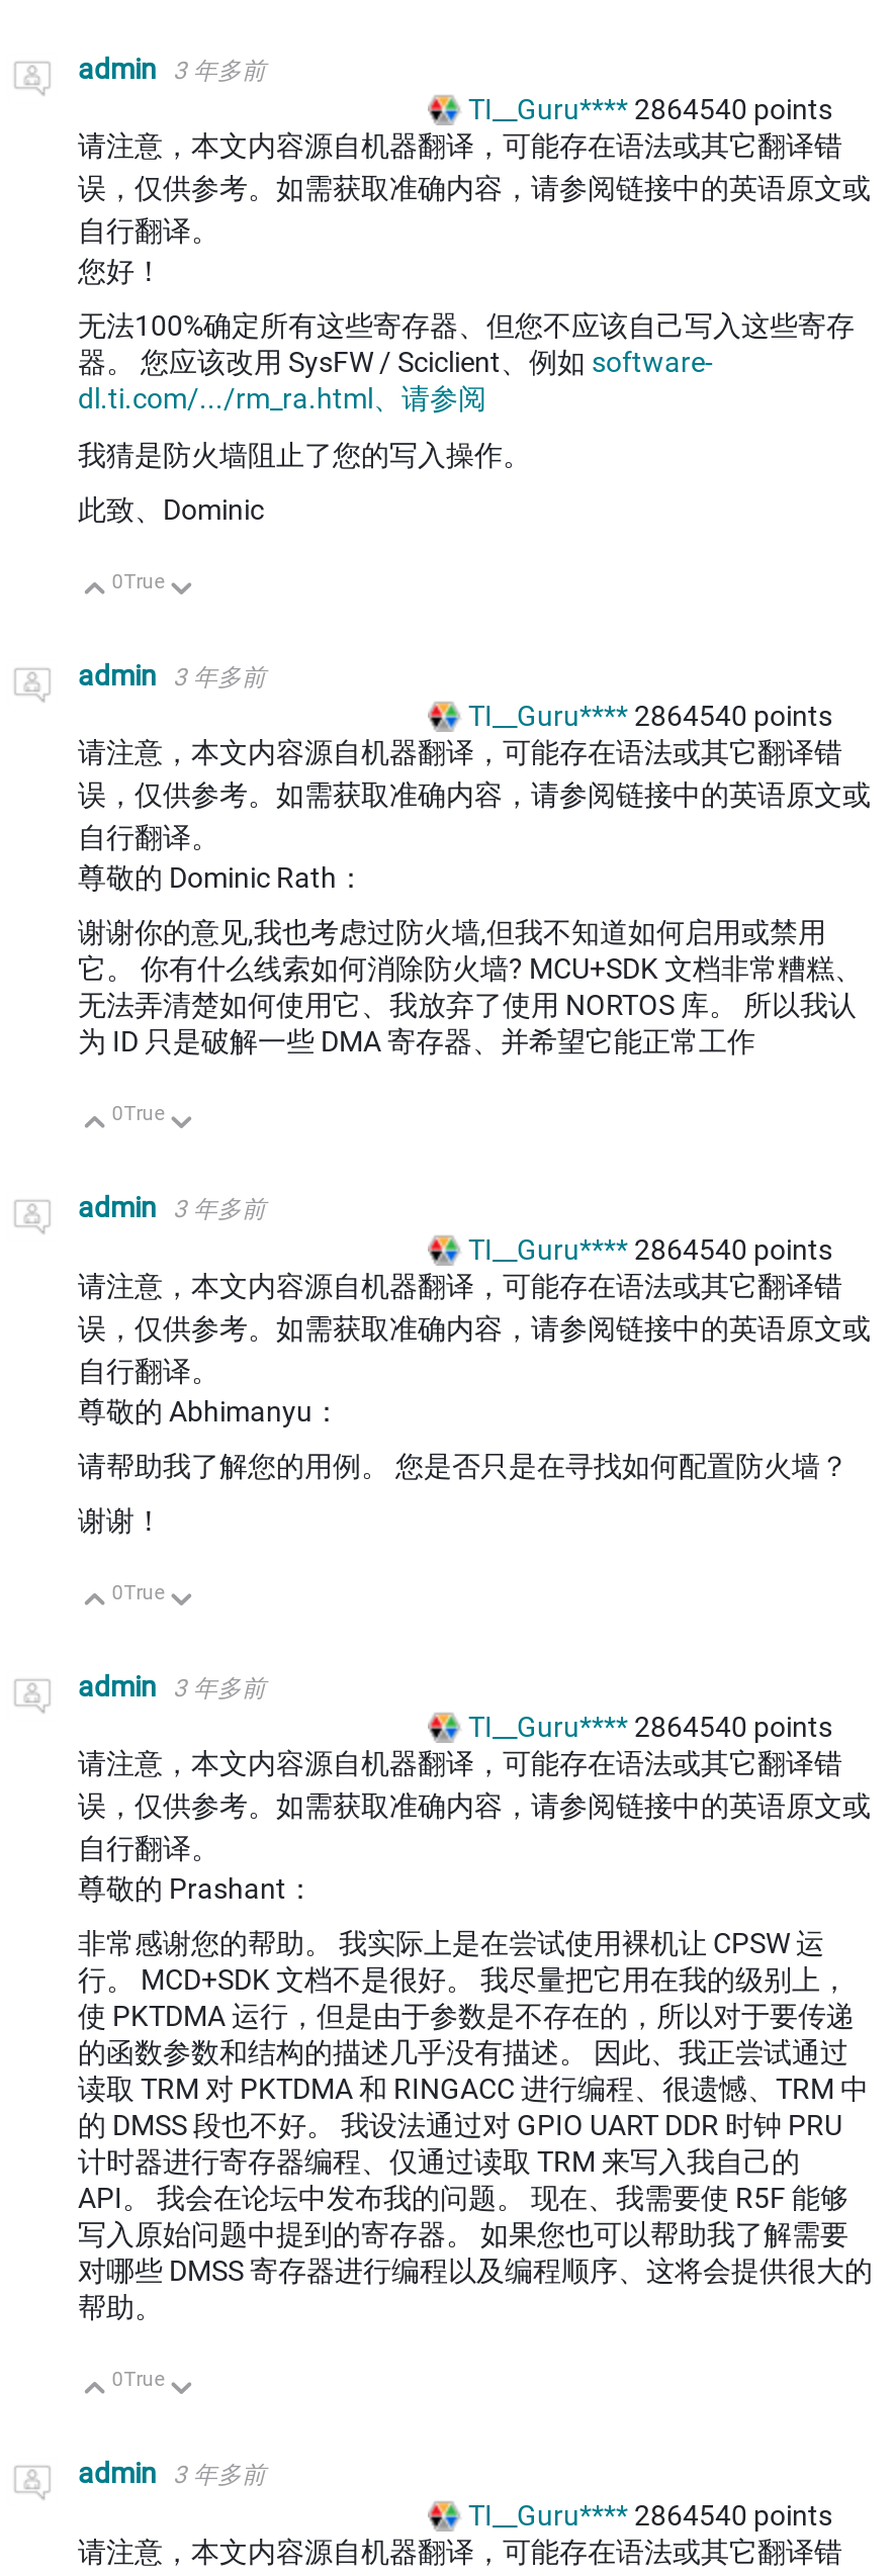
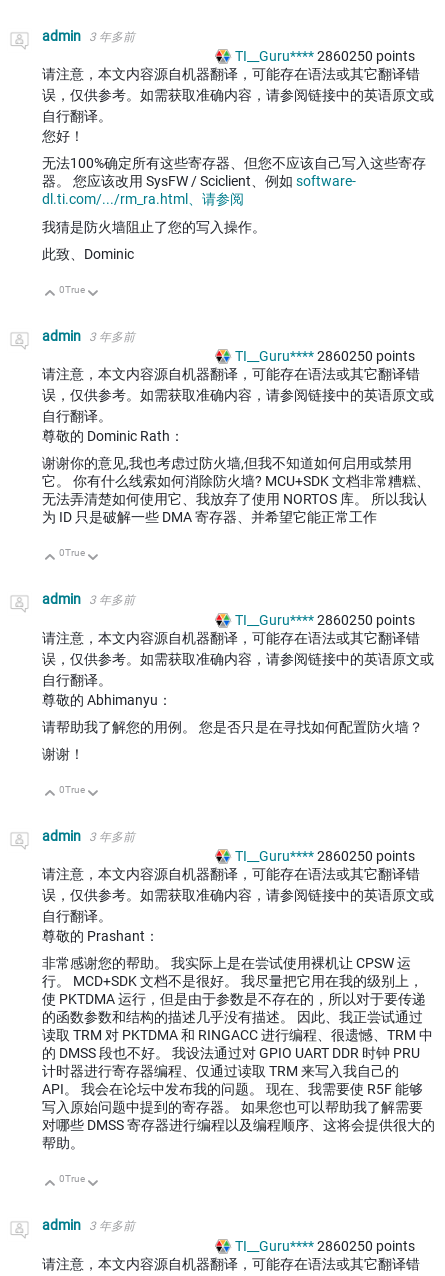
- TI__Guru**** 2864540 points
+ TI__Guru**** 2860250 points

- TI__Guru**** 2864540 points
+ TI__Guru**** 2860250 points

- TI__Guru**** 2864540 points
+ TI__Guru**** 2860250 points

- TI__Guru**** 2864540 points
+ TI__Guru**** 2860250 points

- TI__Guru**** 2864540 points
+ TI__Guru**** 2860250 points
